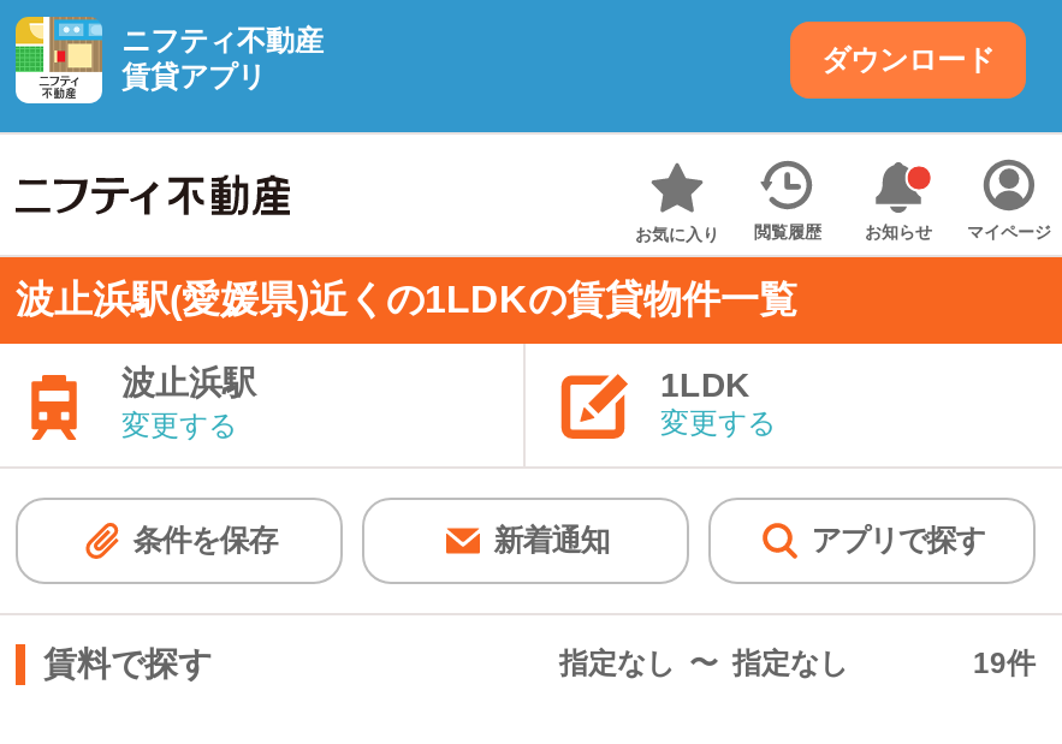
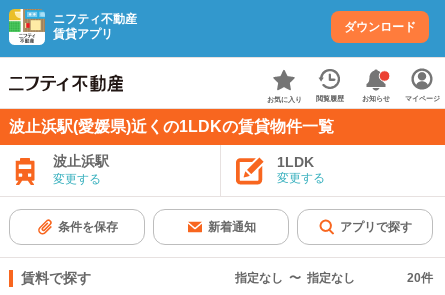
- 19件
+ 20件
